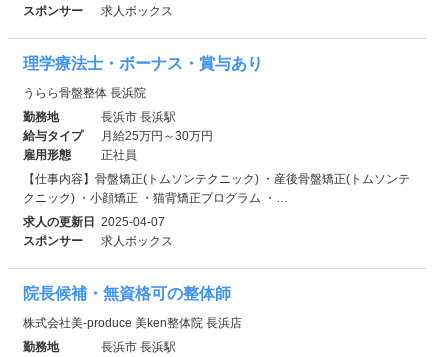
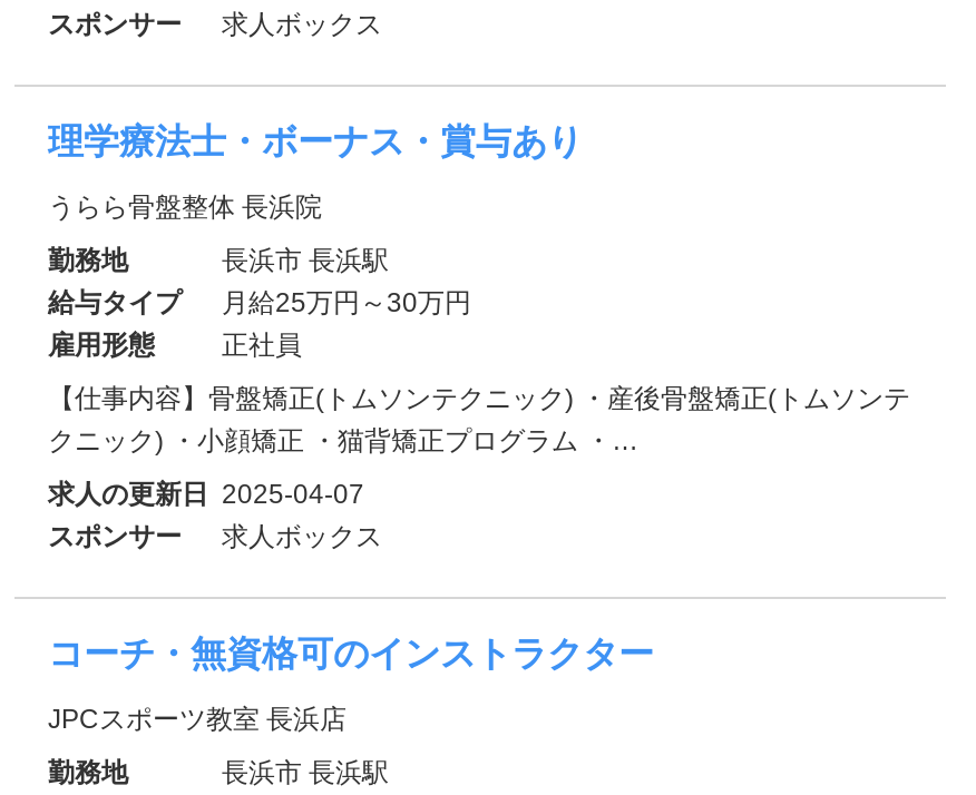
- 院長候補・無資格可の整体師
+ コーチ・無資格可のインストラクター

- 株式会社美-produce 美ken整体院 長浜店
+ JPCスポーツ教室 長浜店
